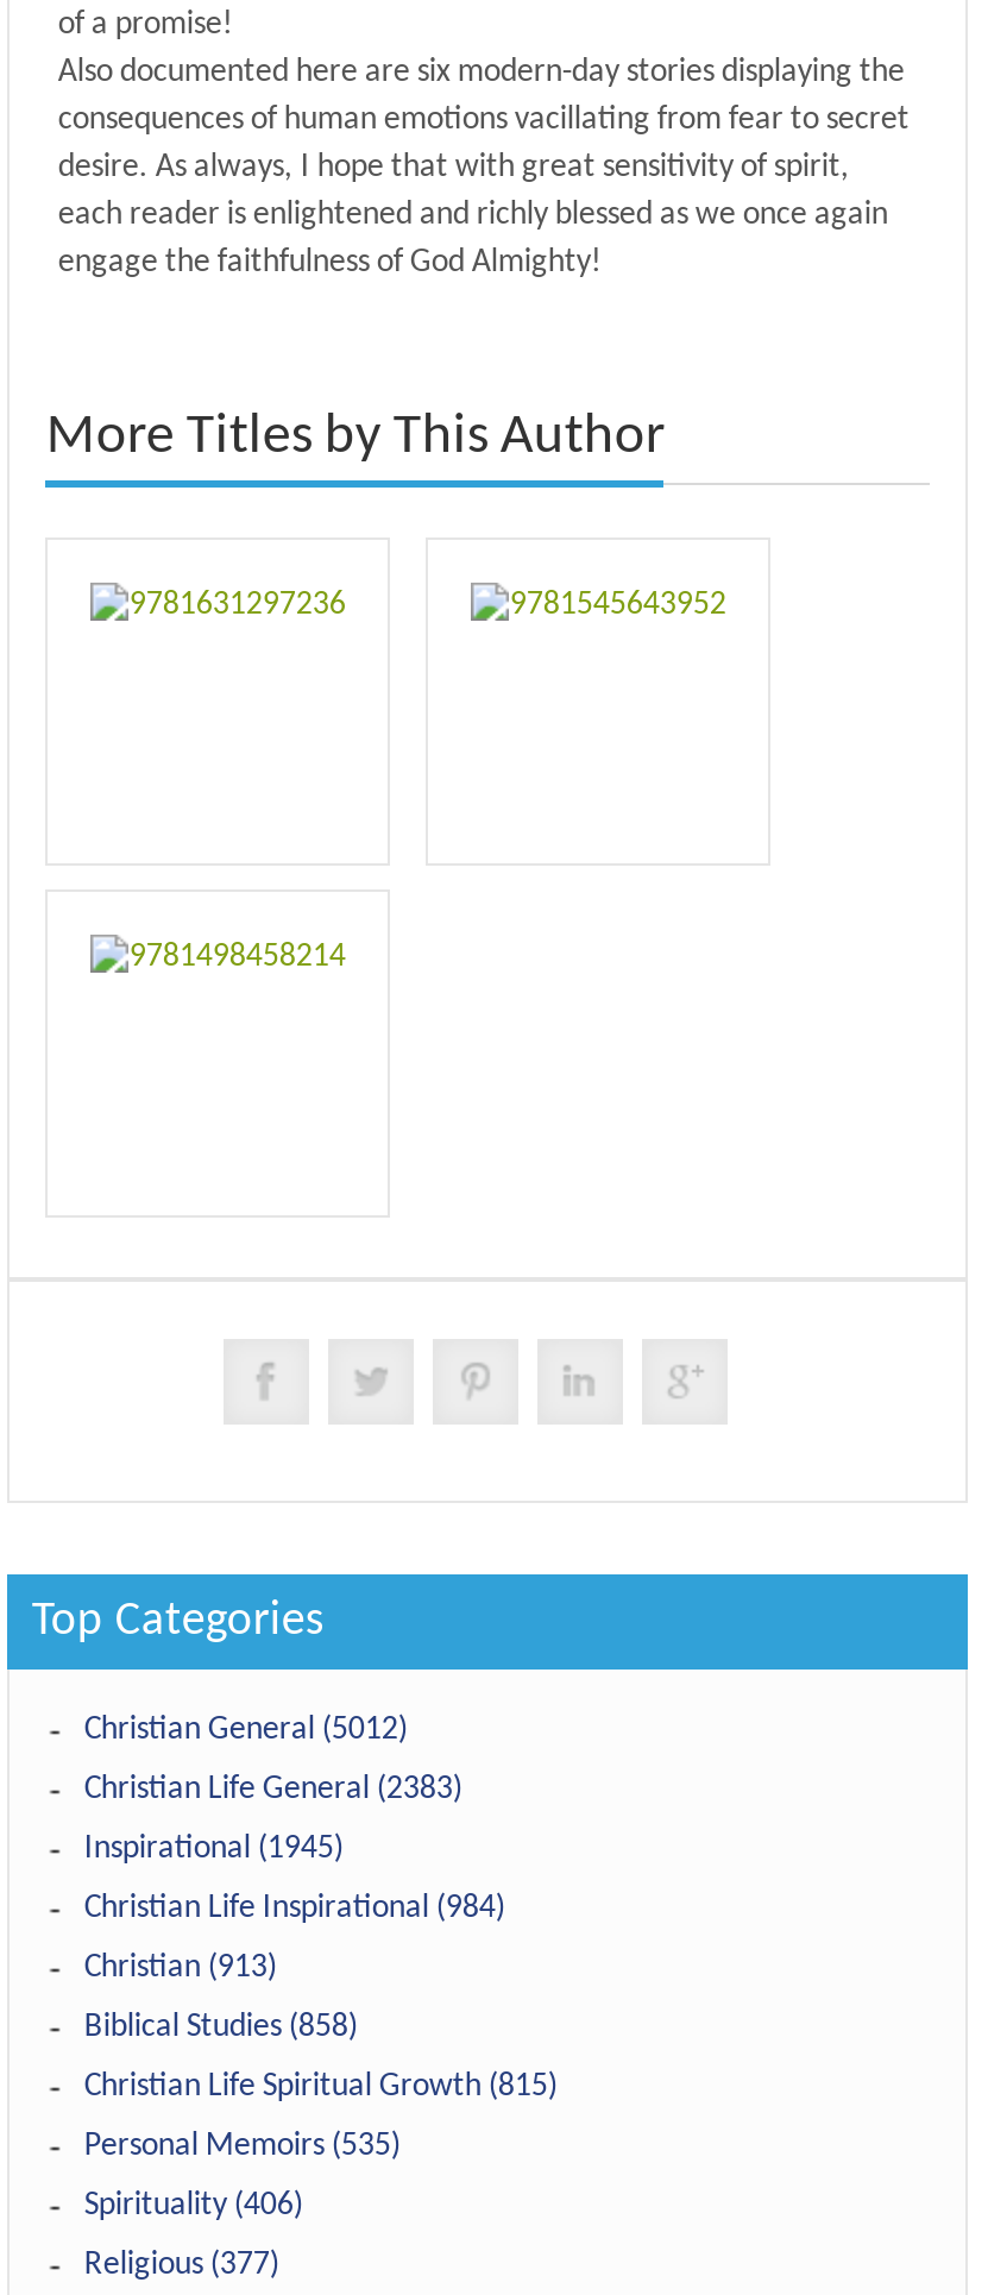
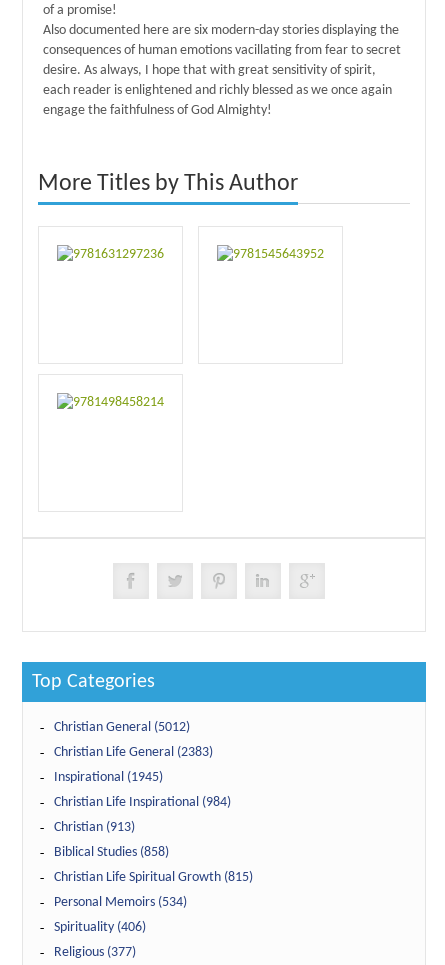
- Personal Memoirs (535)
+ Personal Memoirs (534)
